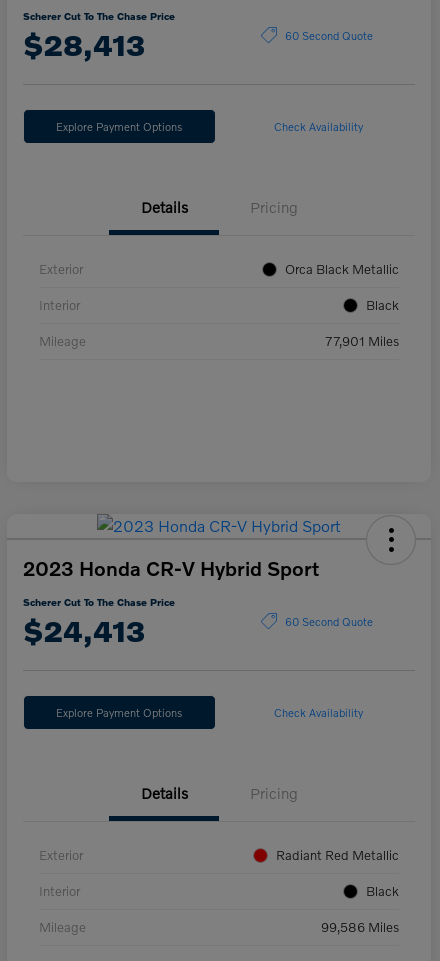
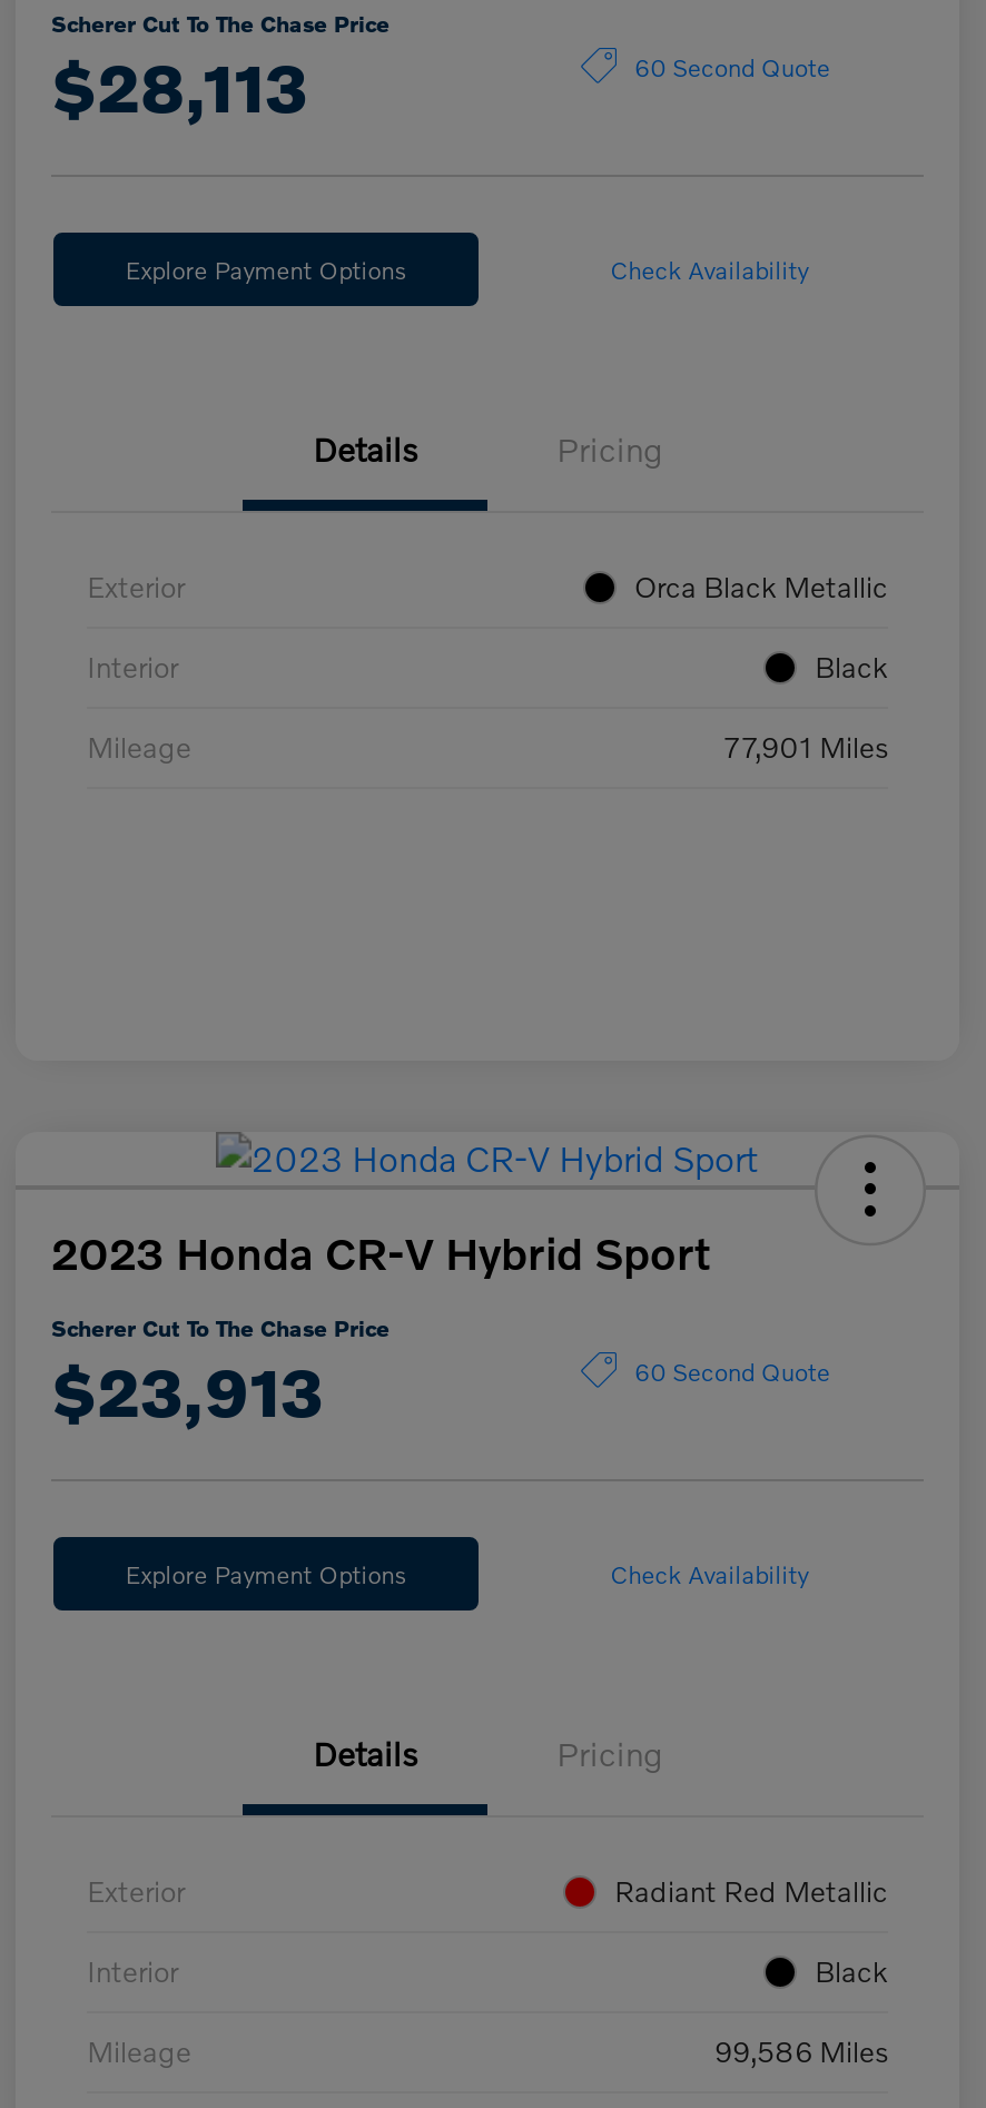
- $28,413
+ $28,113

- $24,413
+ $23,913
